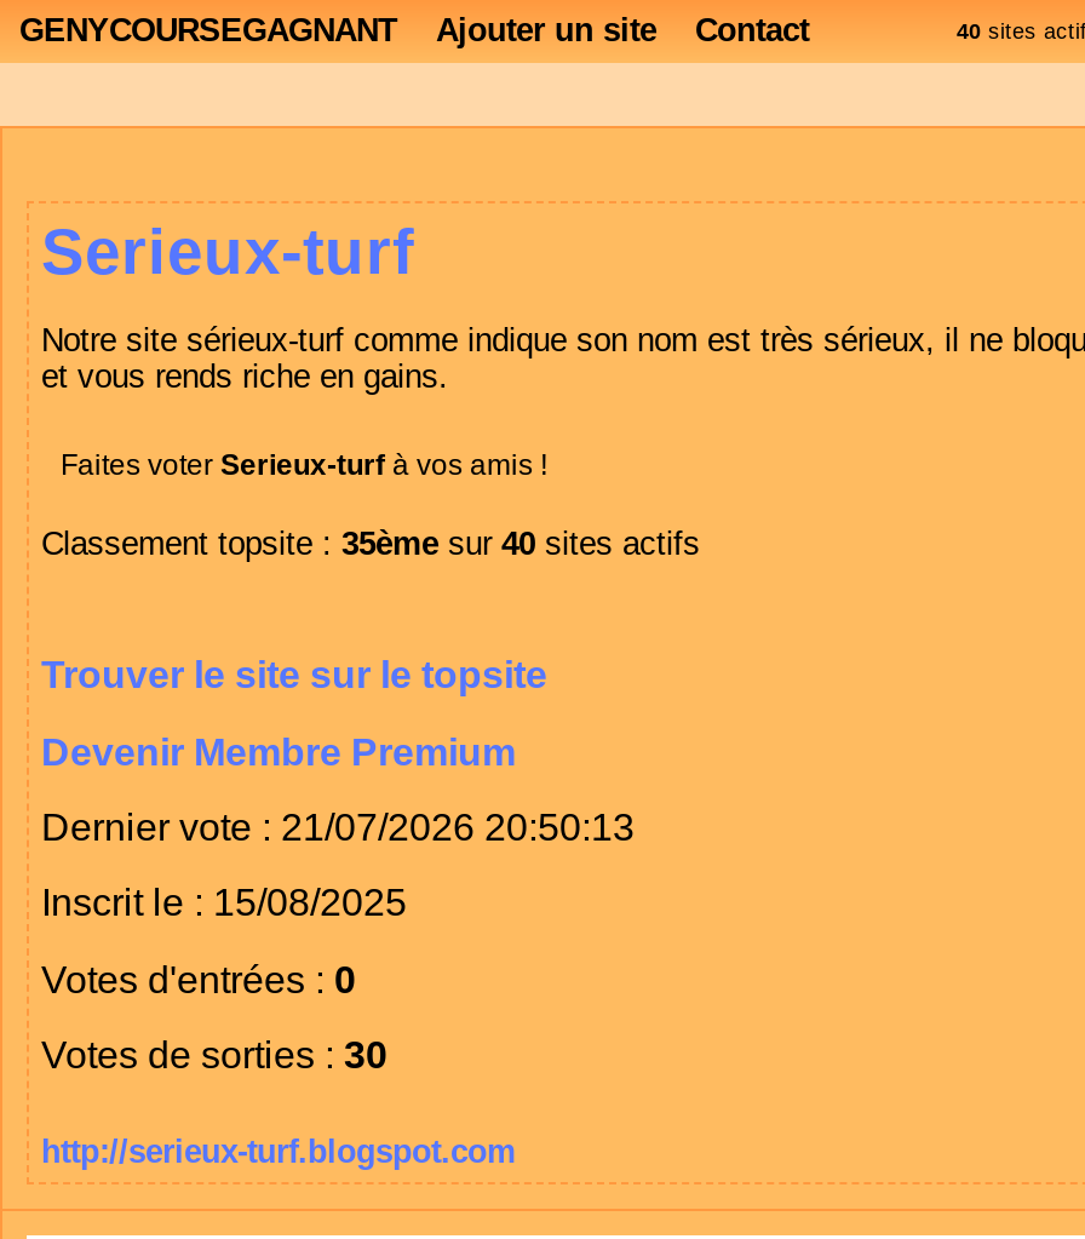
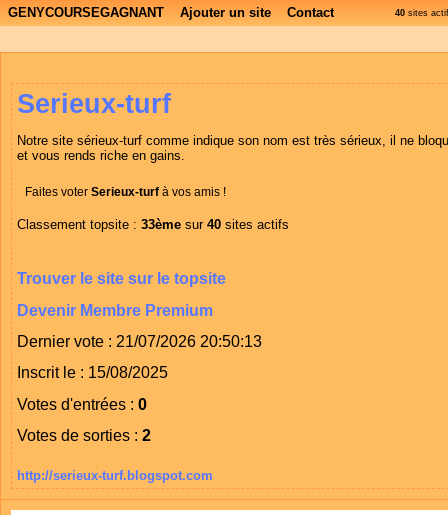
- Classement topsite : 35ème sur 40 sites actifs
+ Classement topsite : 33ème sur 40 sites actifs

- Votes de sorties : 30
+ Votes de sorties : 2
